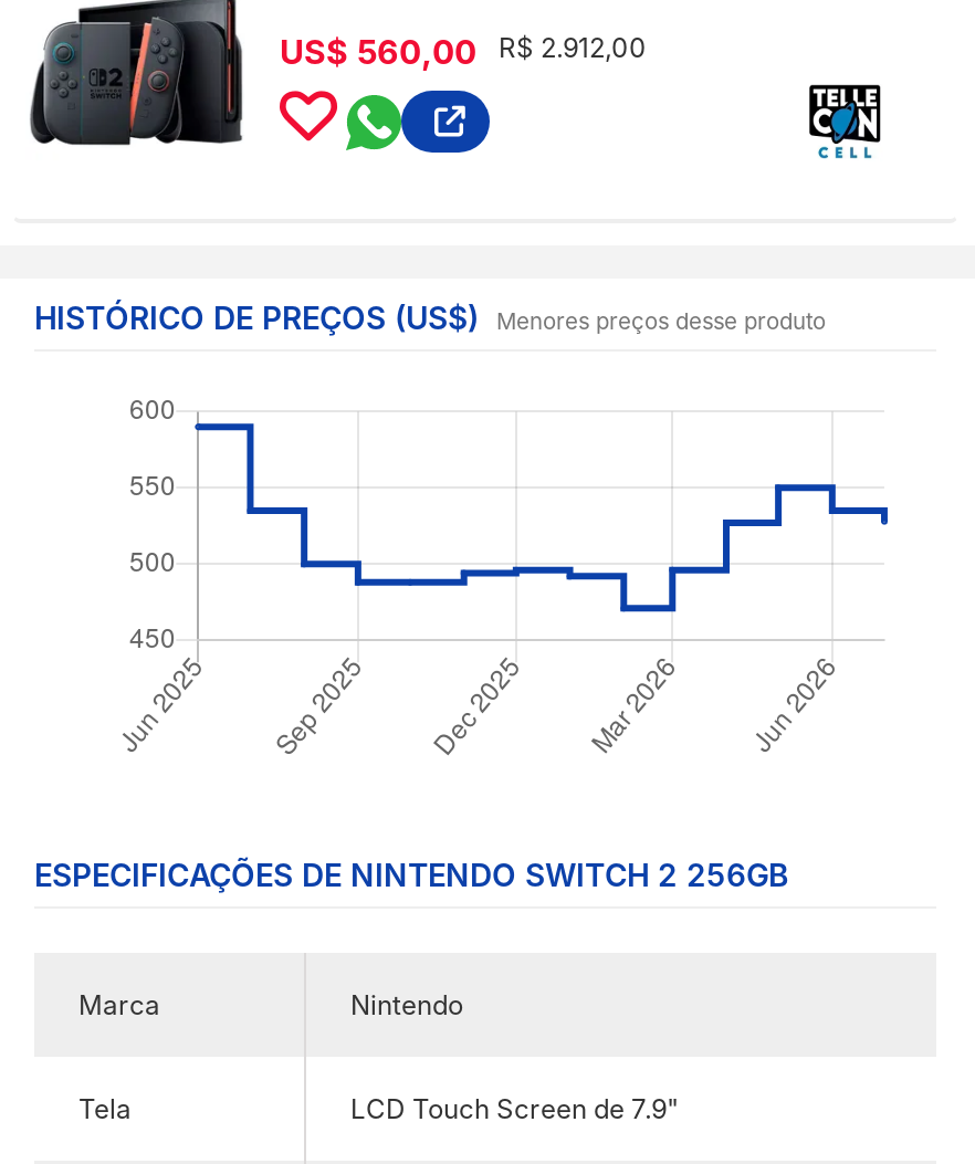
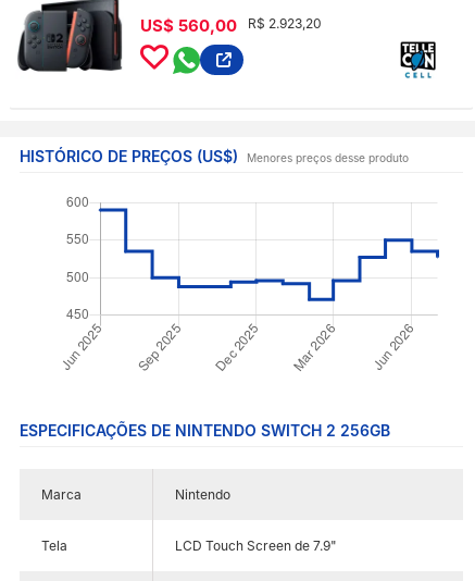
- US$ 560,00 R$ 2.912,00
+ US$ 560,00 R$ 2.923,20
